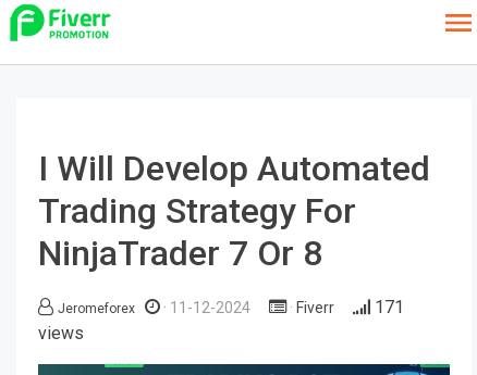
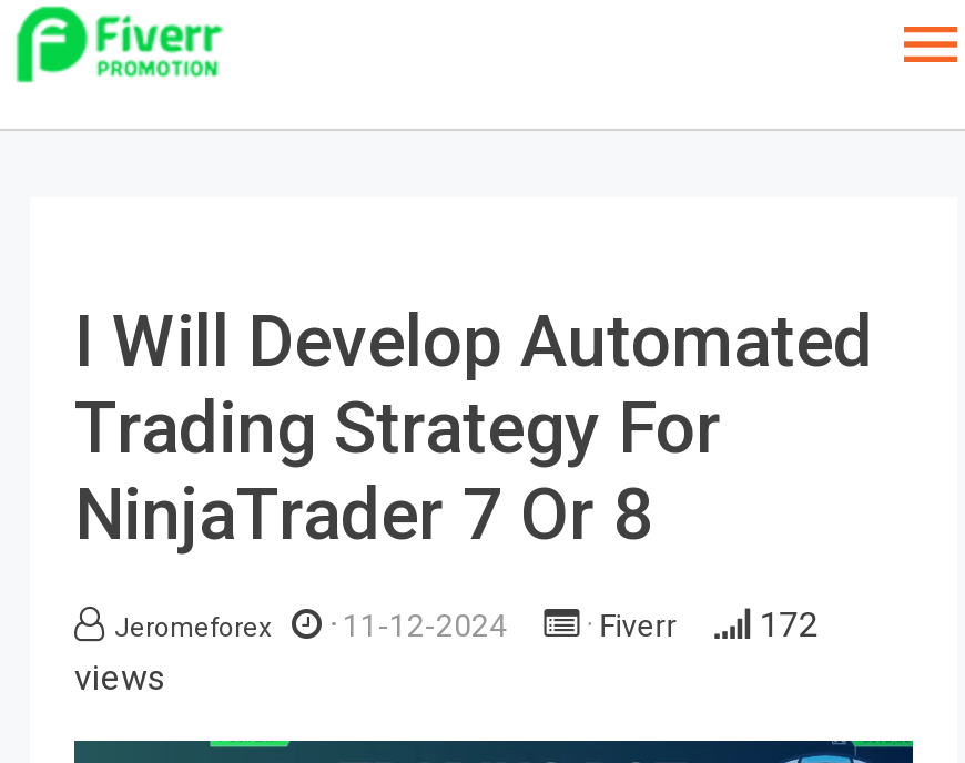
- 171
+ 172
